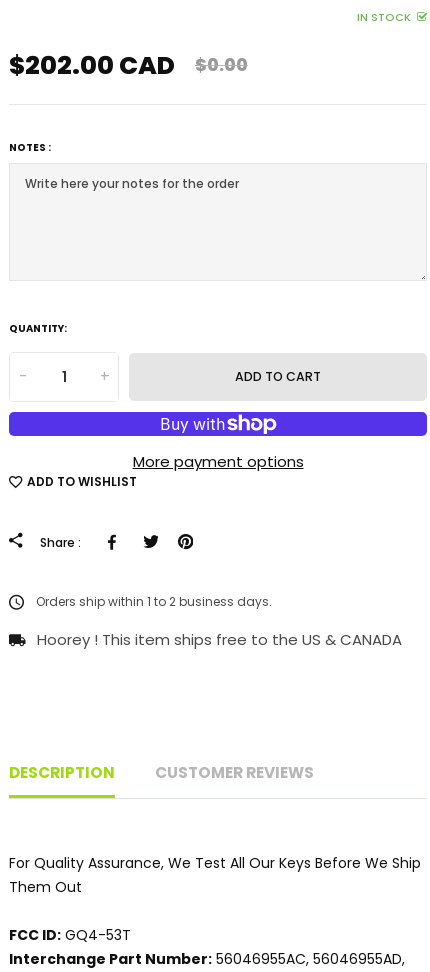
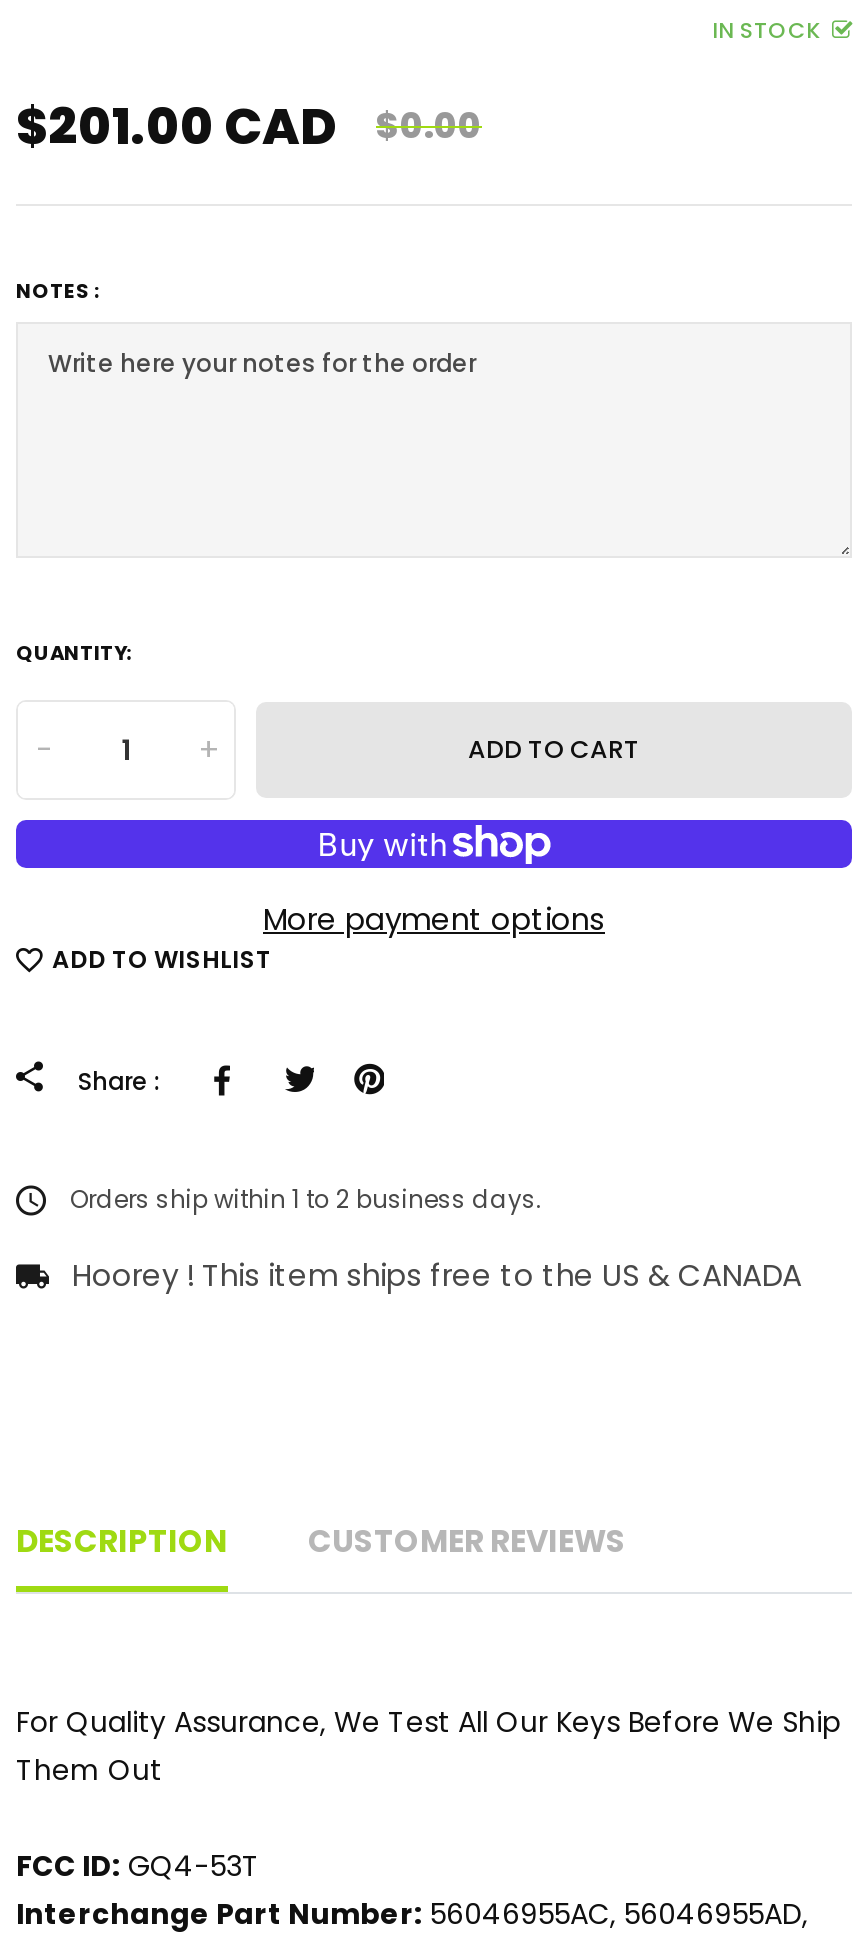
- $202.00 CAD $0.00
+ $201.00 CAD $0.00
